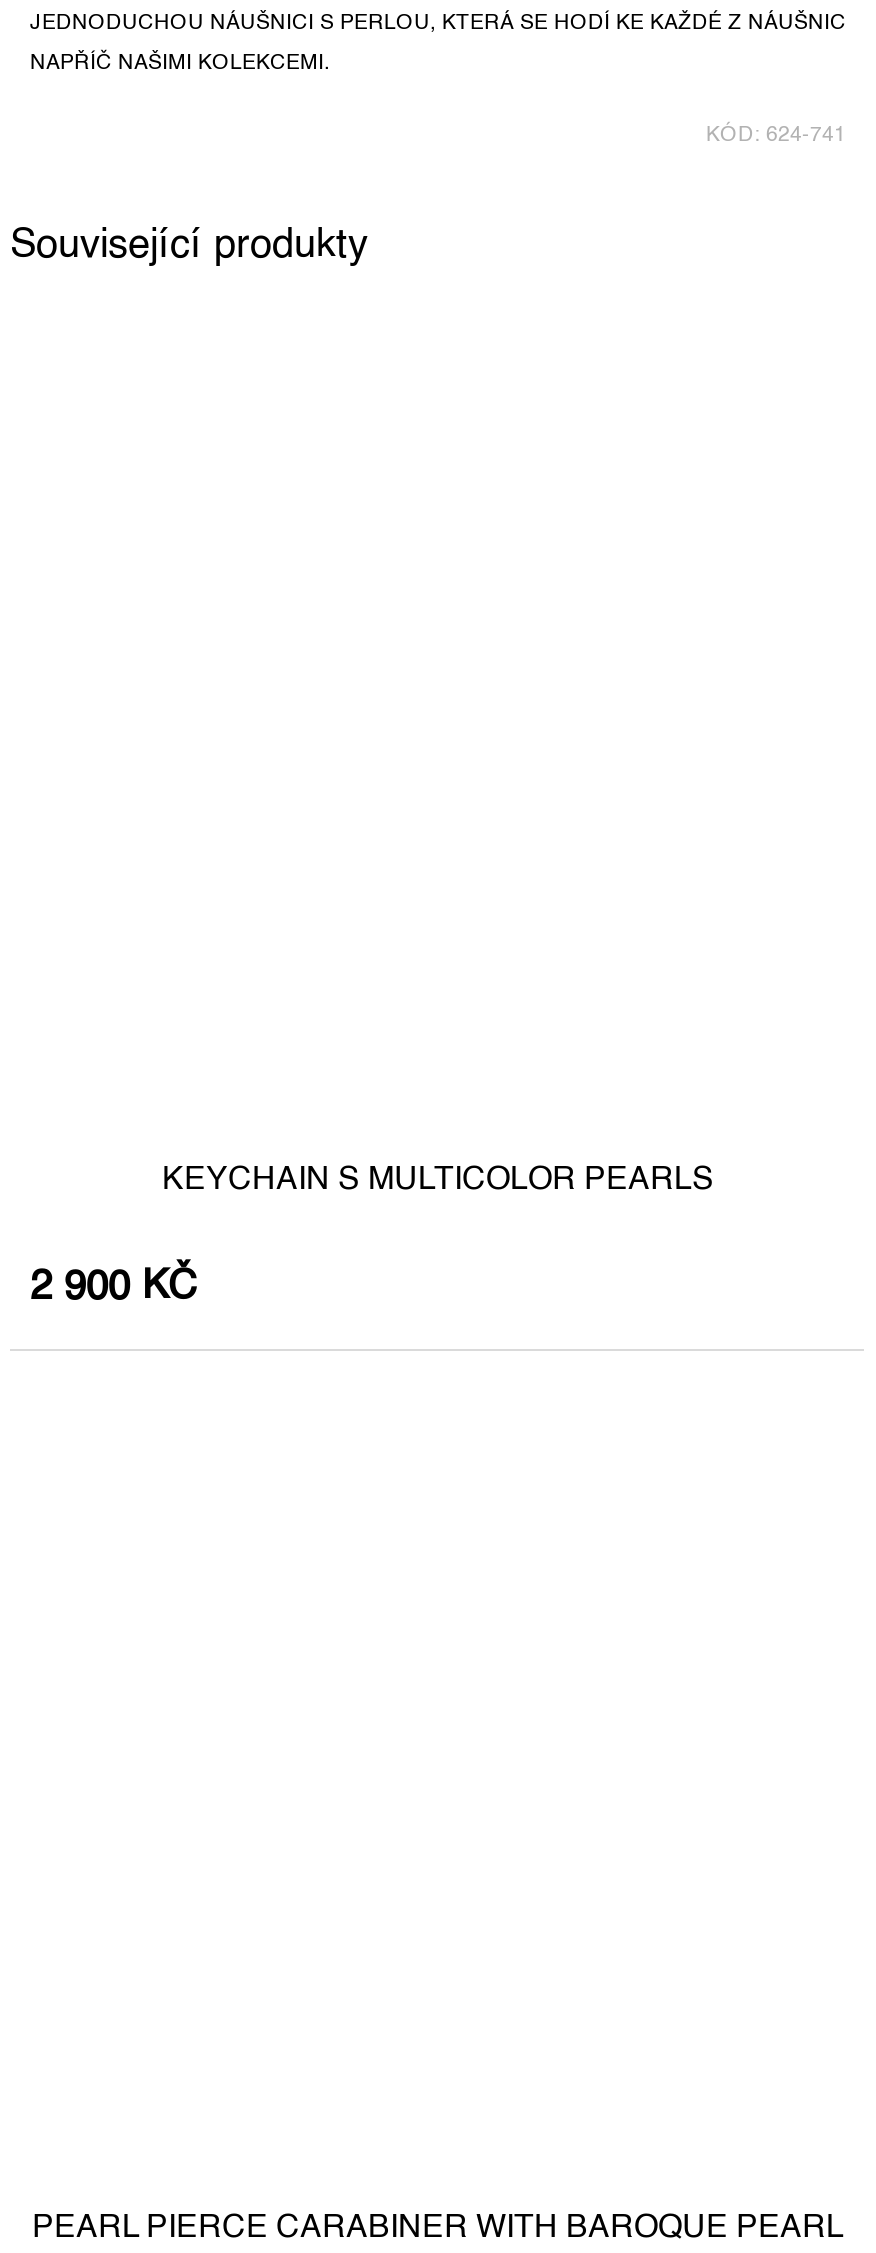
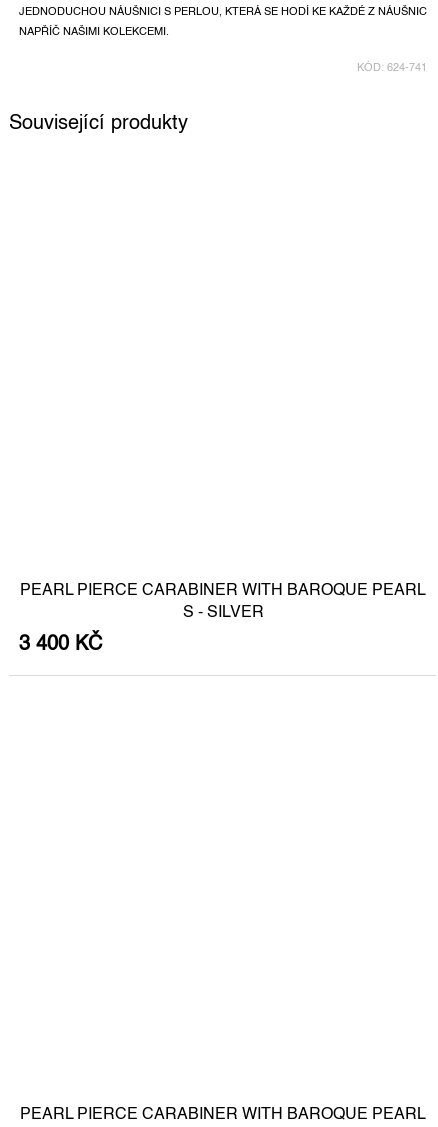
- KEYCHAIN S MULTICOLOR PEARLS
+ PEARL PIERCE CARABINER WITH BAROQUE PEARL
+ S - SILVER

- 2 900 KČ
+ 3 400 KČ
